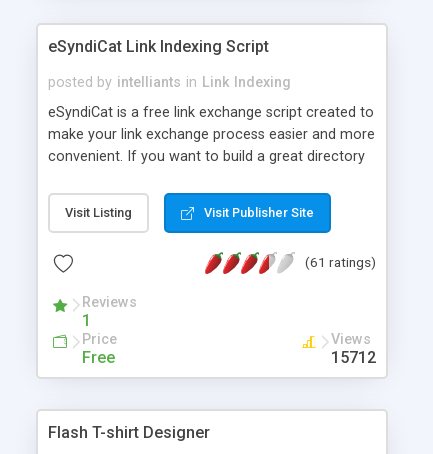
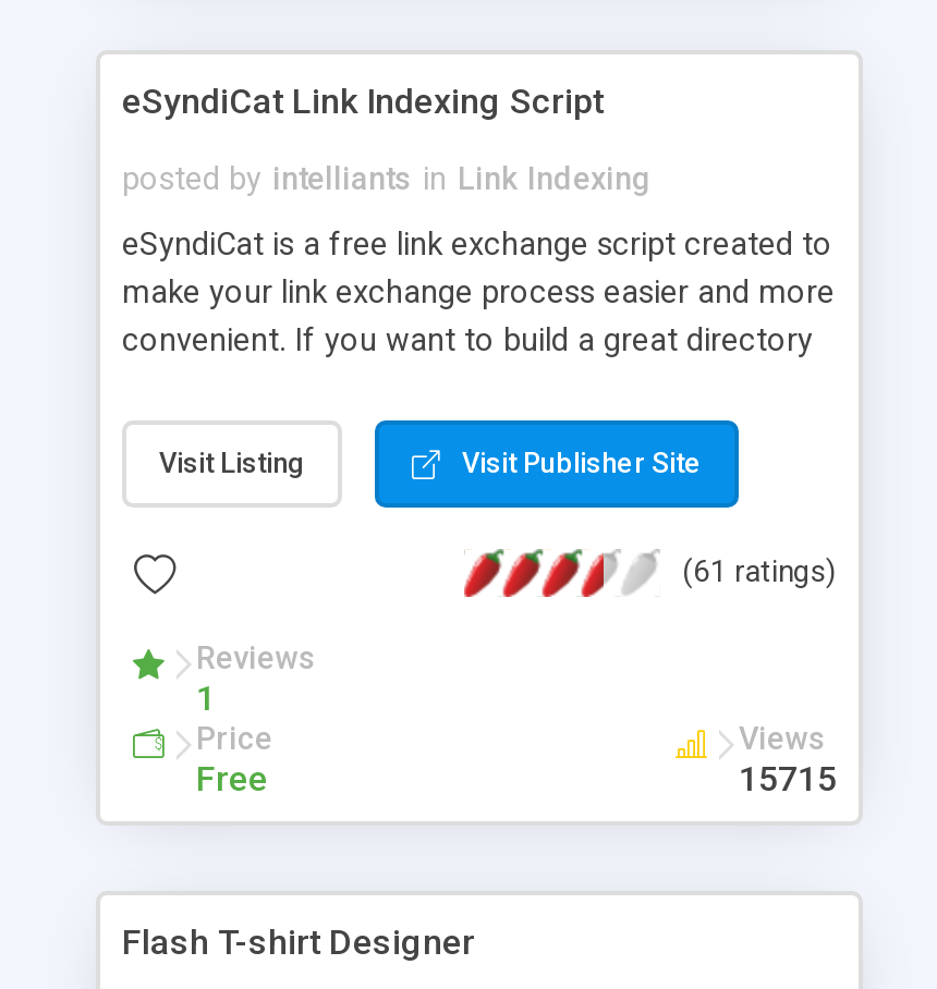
- 15712
+ 15715
